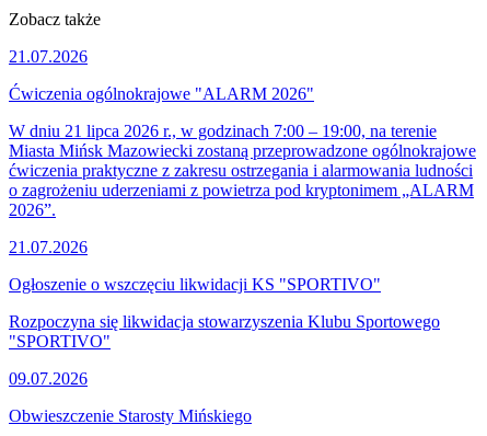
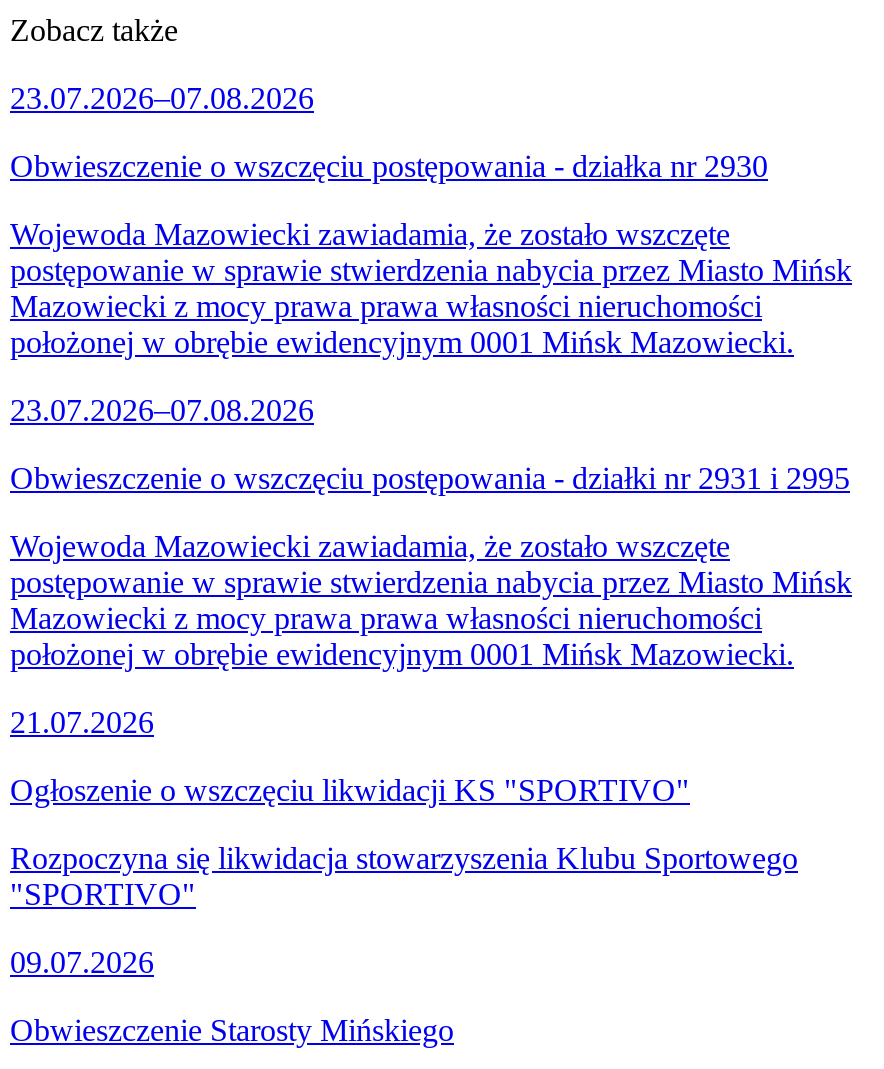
- 21.07.2026
- Ćwiczenia ogólnokrajowe "ALARM 2026"
- W dniu 21 lipca 2026 r., w godzinach 7:00 – 19:00, na terenie
- Miasta Mińsk Mazowiecki zostaną przeprowadzone ogólnokrajowe
- ćwiczenia praktyczne z zakresu ostrzegania i alarmowania ludności
- o zagrożeniu uderzeniami z powietrza pod kryptonimem „ALARM
- 2026”.
+ 23.07.2026–07.08.2026
+ Obwieszczenie o wszczęciu postępowania - działka nr 2930
+ Wojewoda Mazowiecki zawiadamia, że zostało wszczęte
+ postępowanie w sprawie stwierdzenia nabycia przez Miasto Mińsk
+ Mazowiecki z mocy prawa prawa własności nieruchomości
+ położonej w obrębie ewidencyjnym 0001 Mińsk Mazowiecki.
+ 23.07.2026–07.08.2026
+ Obwieszczenie o wszczęciu postępowania - działki nr 2931 i 2995
+ Wojewoda Mazowiecki zawiadamia, że zostało wszczęte
+ postępowanie w sprawie stwierdzenia nabycia przez Miasto Mińsk
+ Mazowiecki z mocy prawa prawa własności nieruchomości
+ położonej w obrębie ewidencyjnym 0001 Mińsk Mazowiecki.
